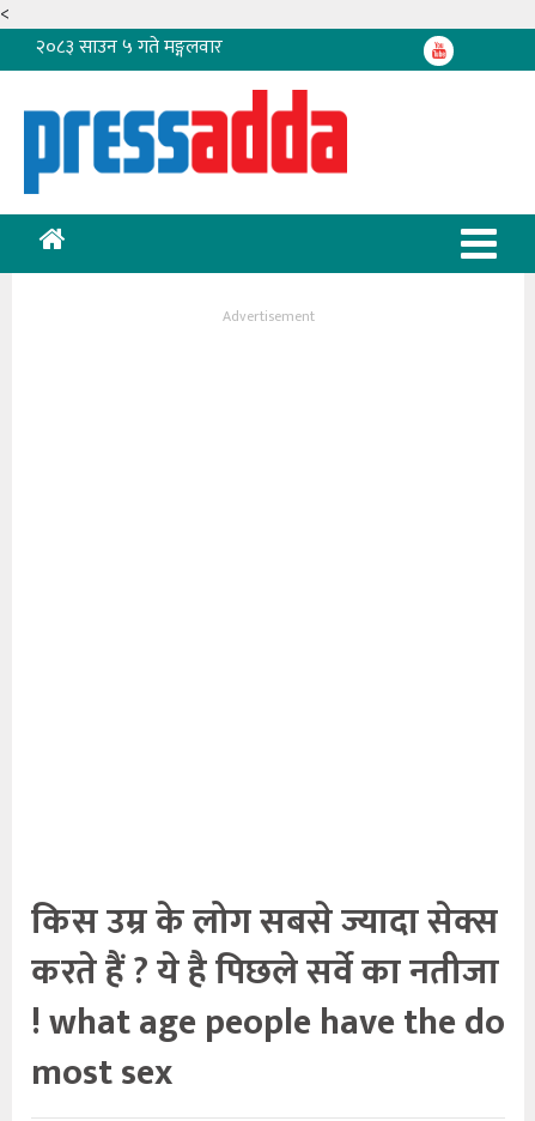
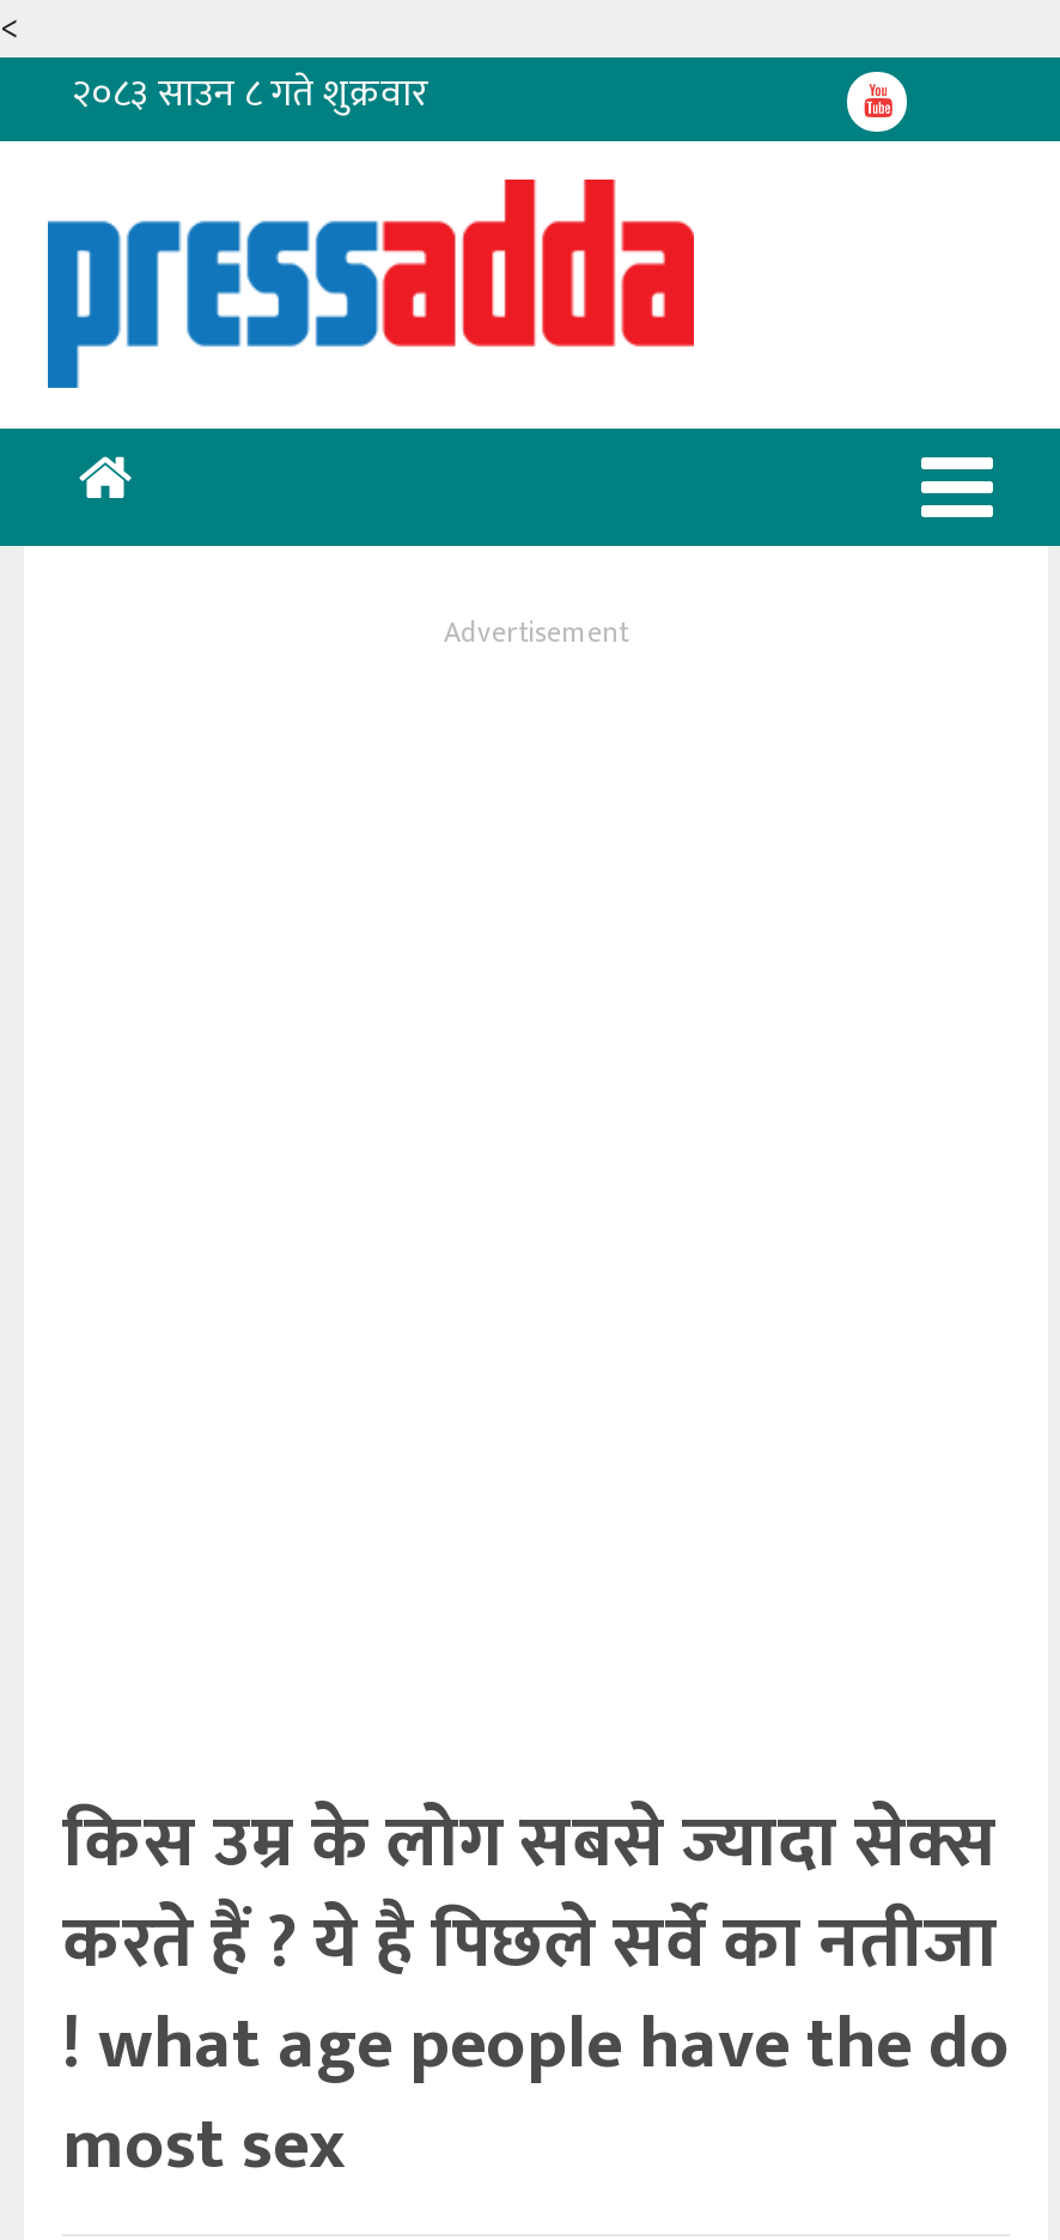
- २०८३ साउन ५ गते मङ्गलवार
+ २०८३ साउन ८ गते शुक्रवार
